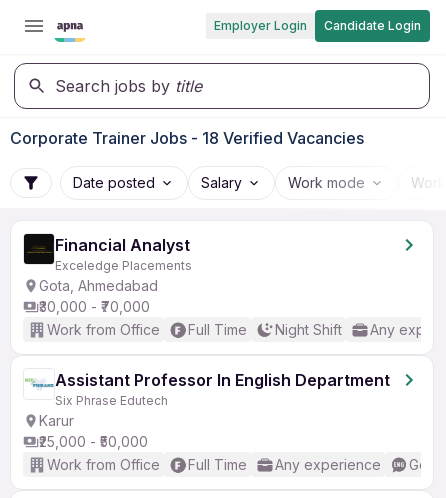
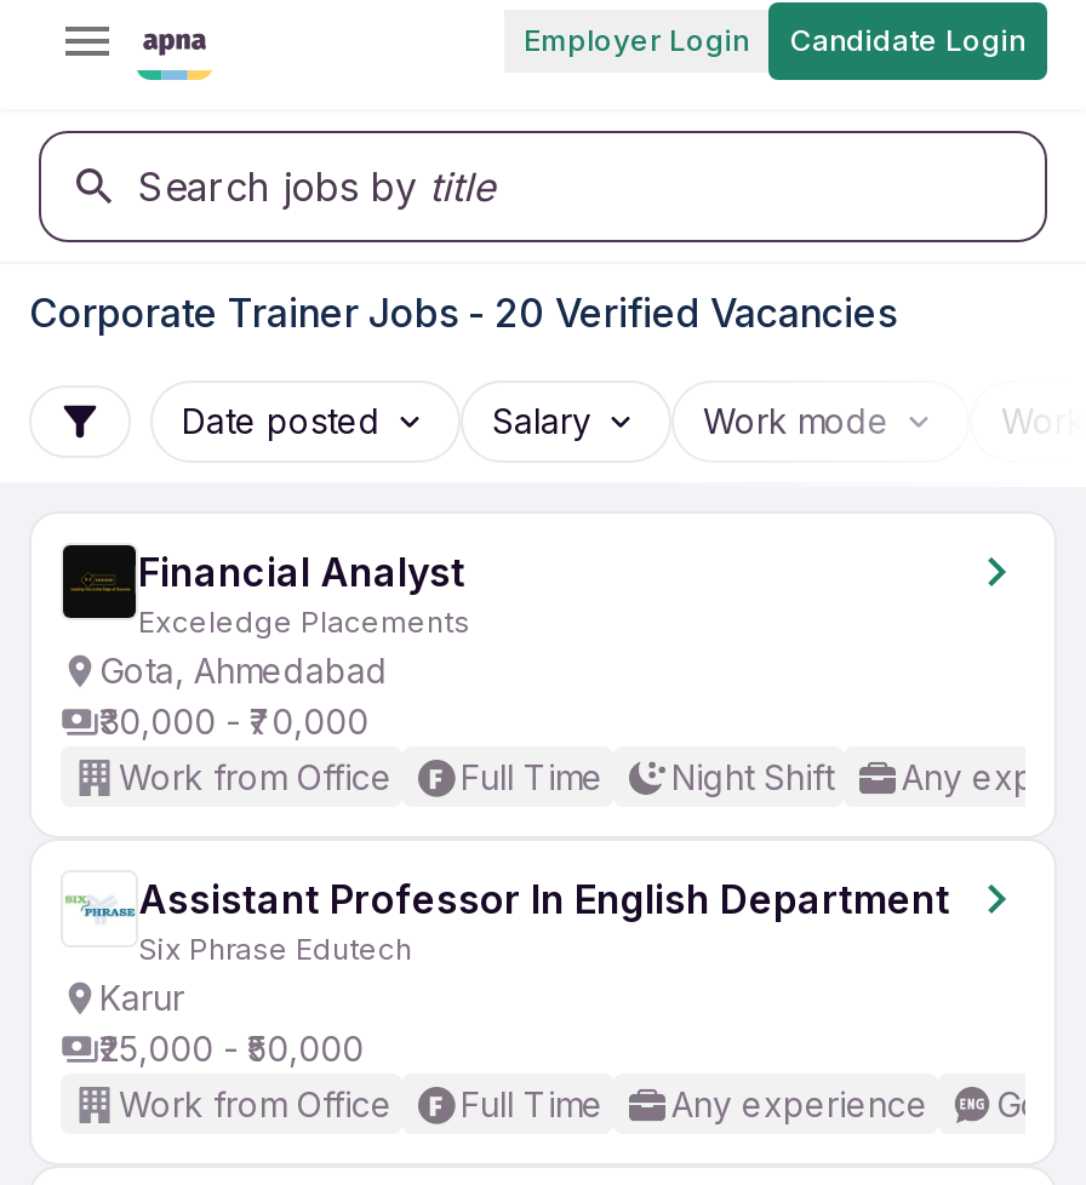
- Corporate Trainer Jobs - 18 Verified Vacancies
+ Corporate Trainer Jobs - 20 Verified Vacancies
